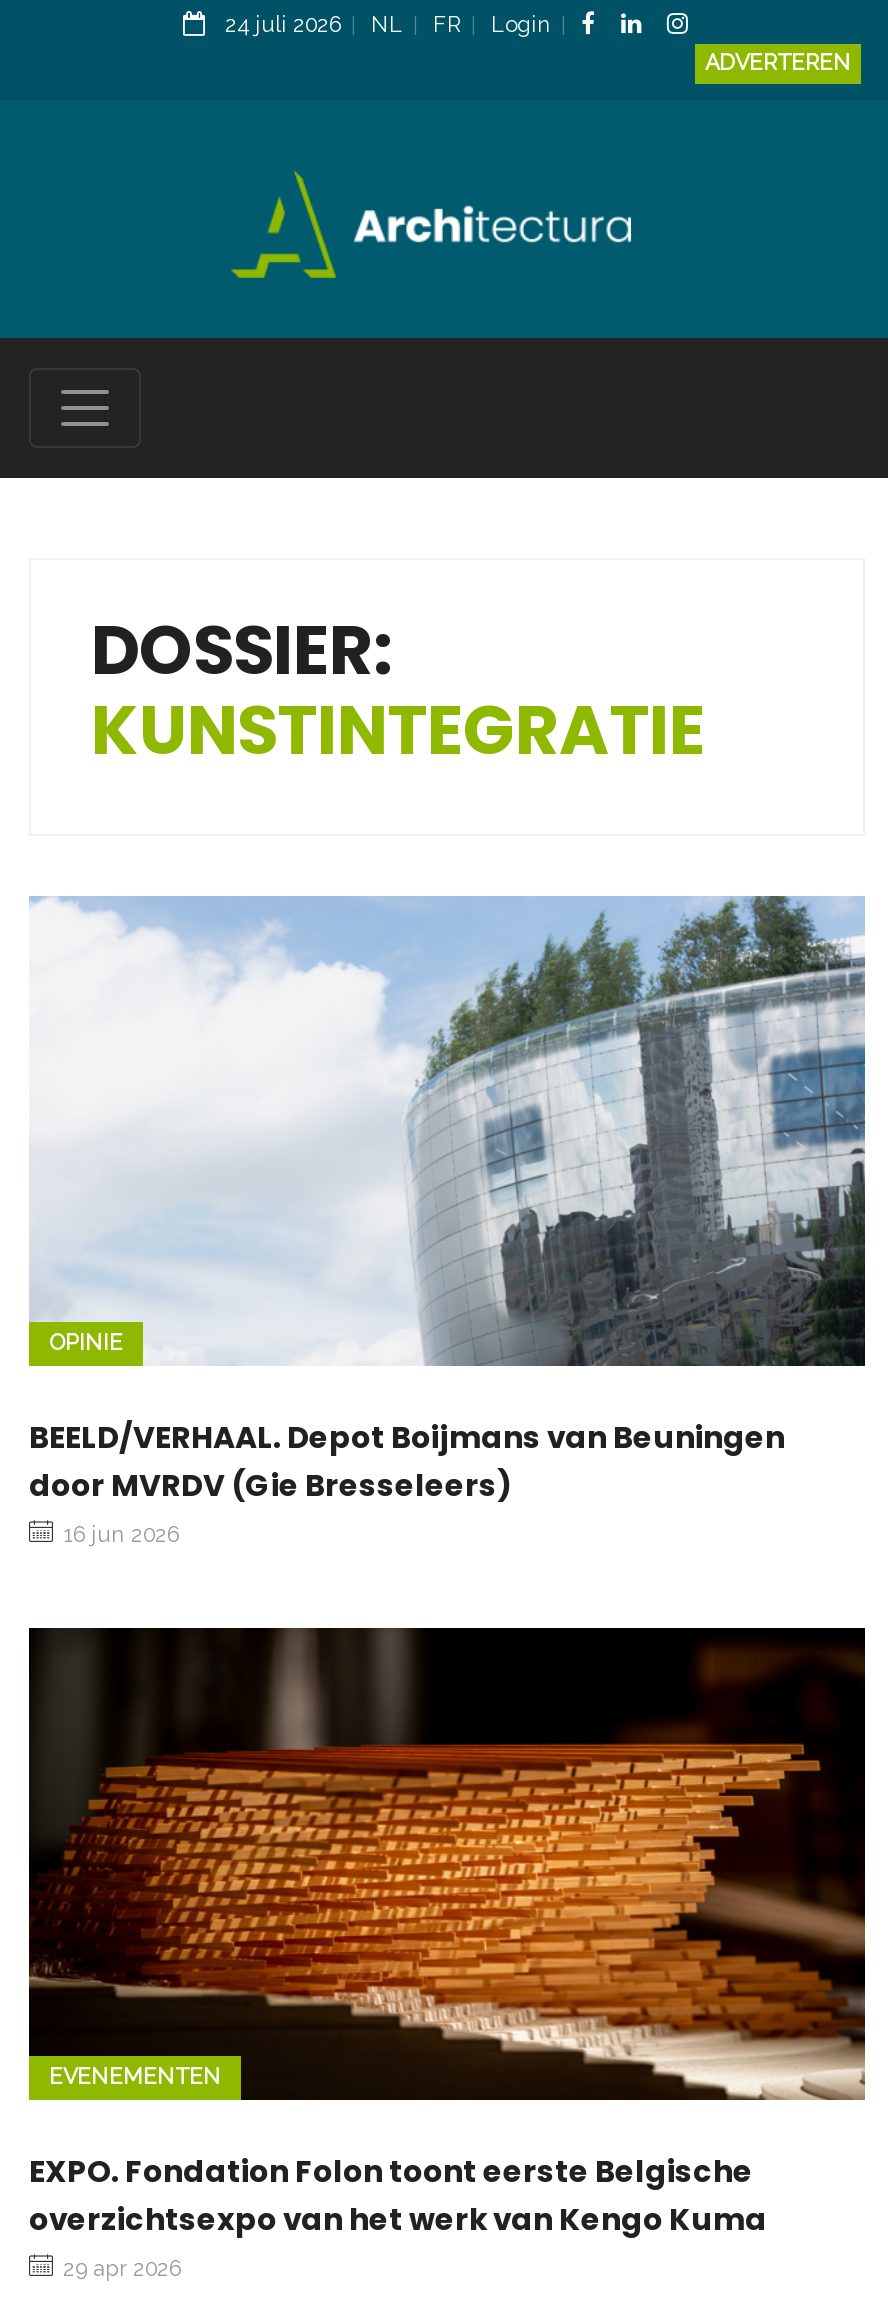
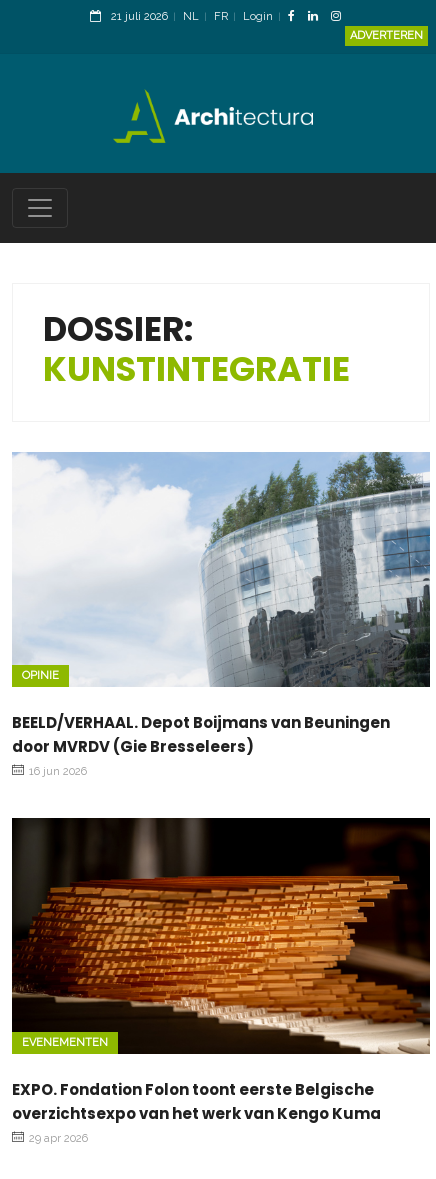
- 24 juli 2026 NL FR Login
+ 21 juli 2026 NL FR Login
